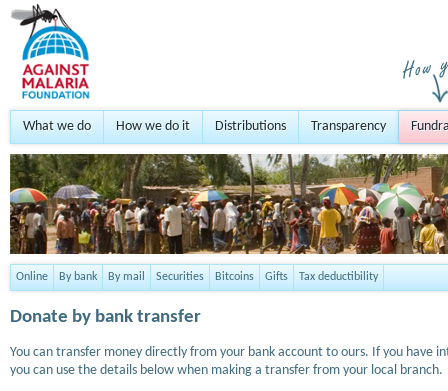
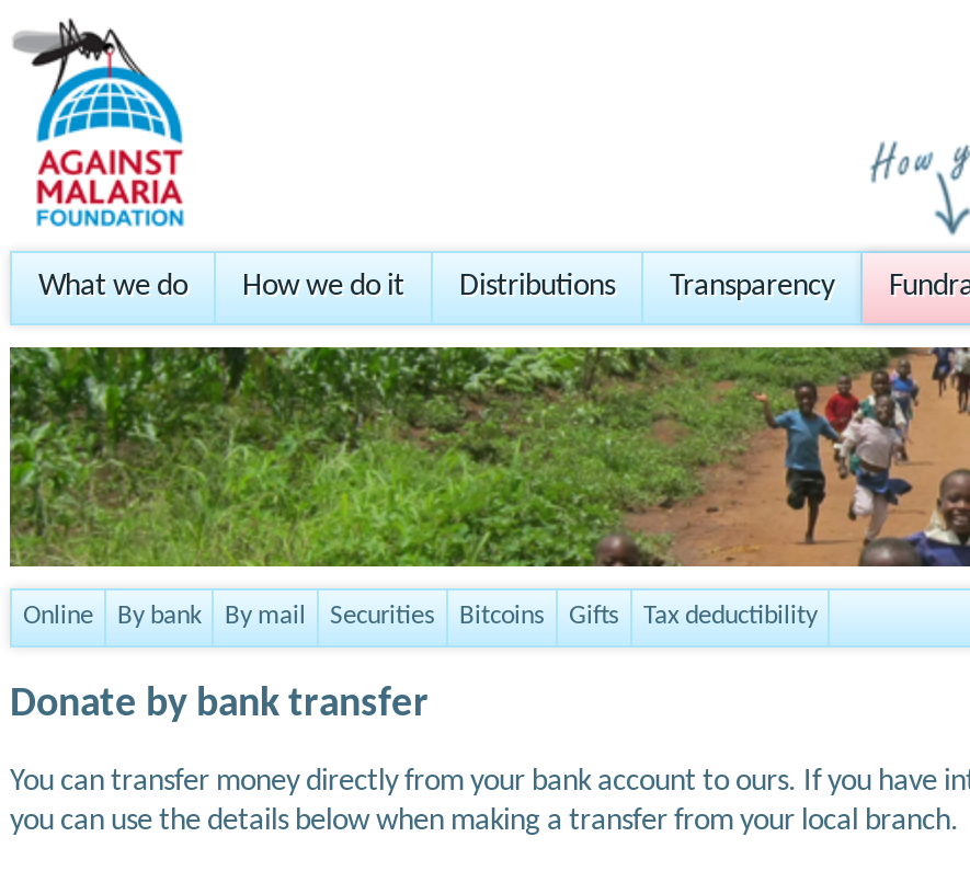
- [image]
+ [image]
